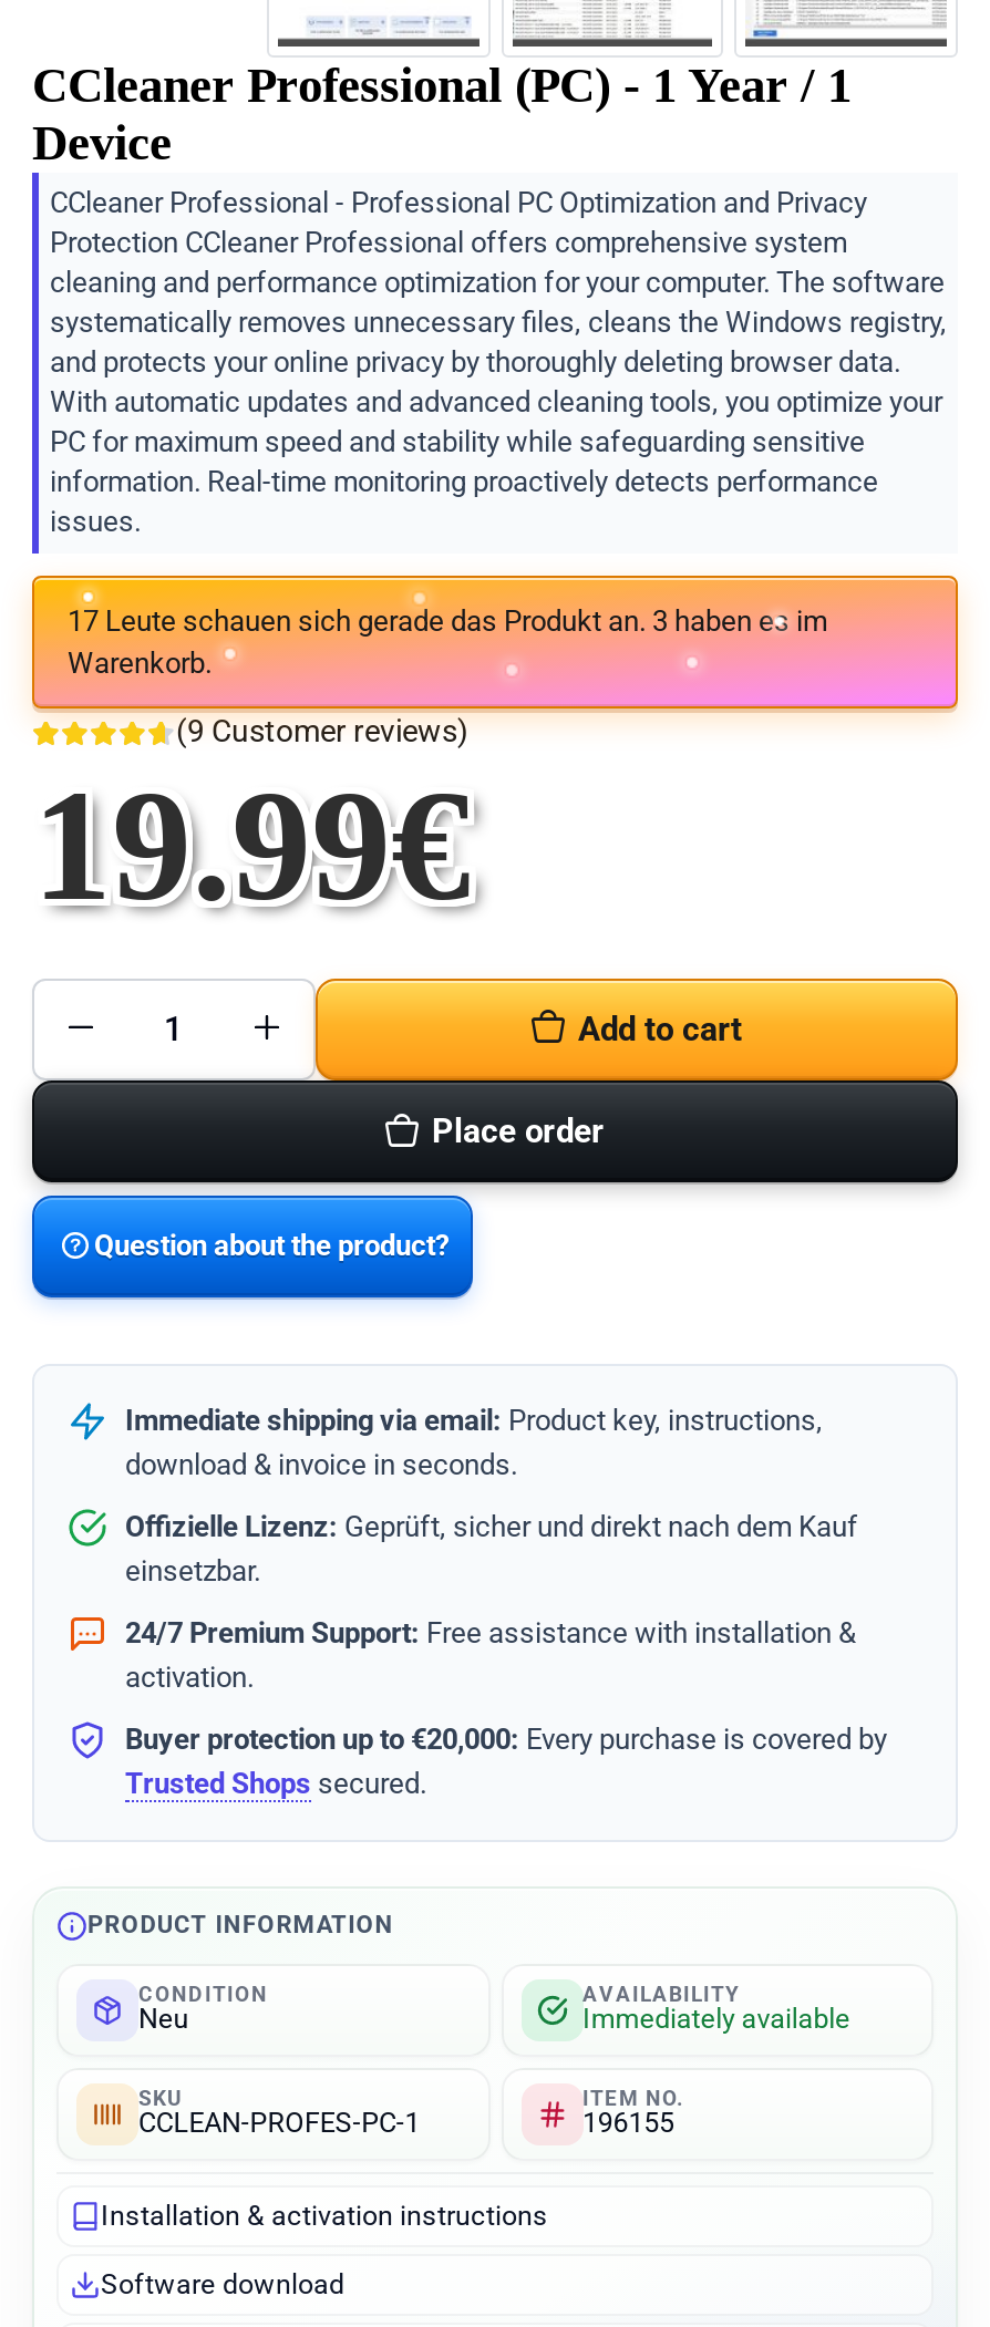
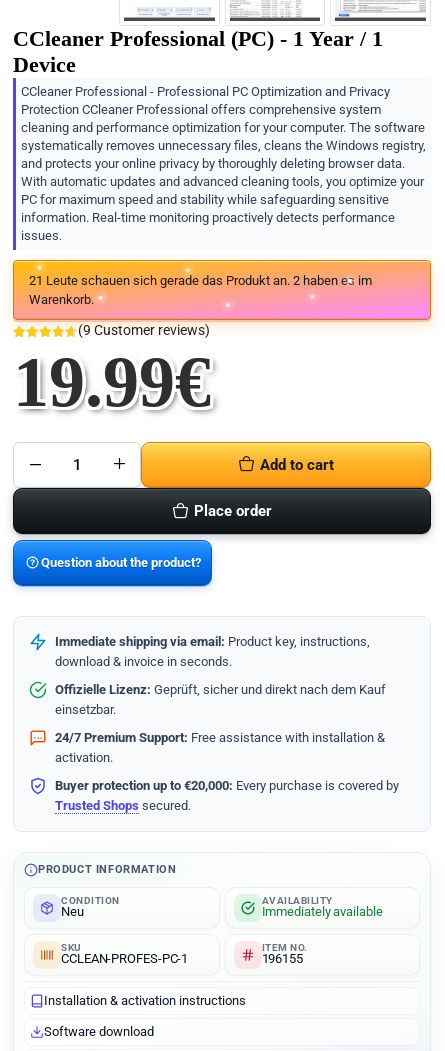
- 17 Leute schauen sich gerade das Produkt an. 3 haben es im
+ 21 Leute schauen sich gerade das Produkt an. 2 haben es im
